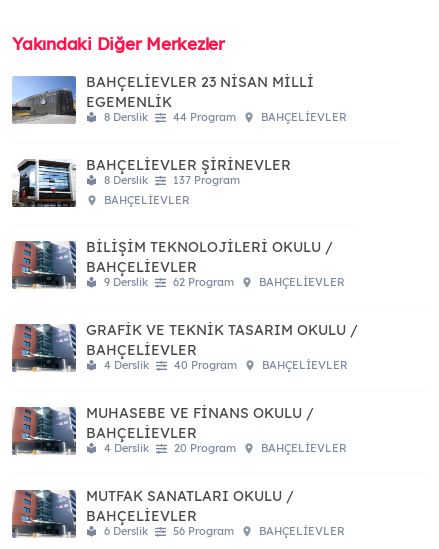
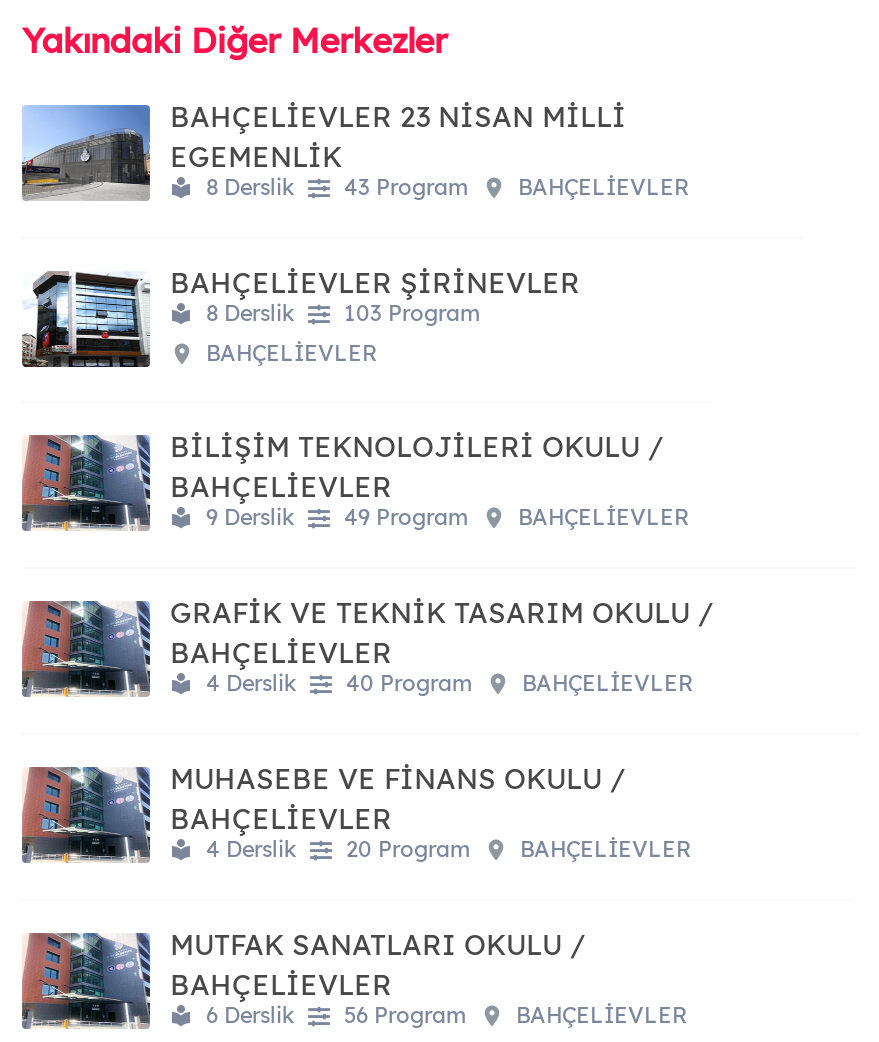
- 8 Derslik 44 Program BAHÇELİEVLER
+ 8 Derslik 43 Program BAHÇELİEVLER

- 8 Derslik 137 Program
+ 8 Derslik 103 Program

- 9 Derslik 62 Program BAHÇELİEVLER
+ 9 Derslik 49 Program BAHÇELİEVLER
